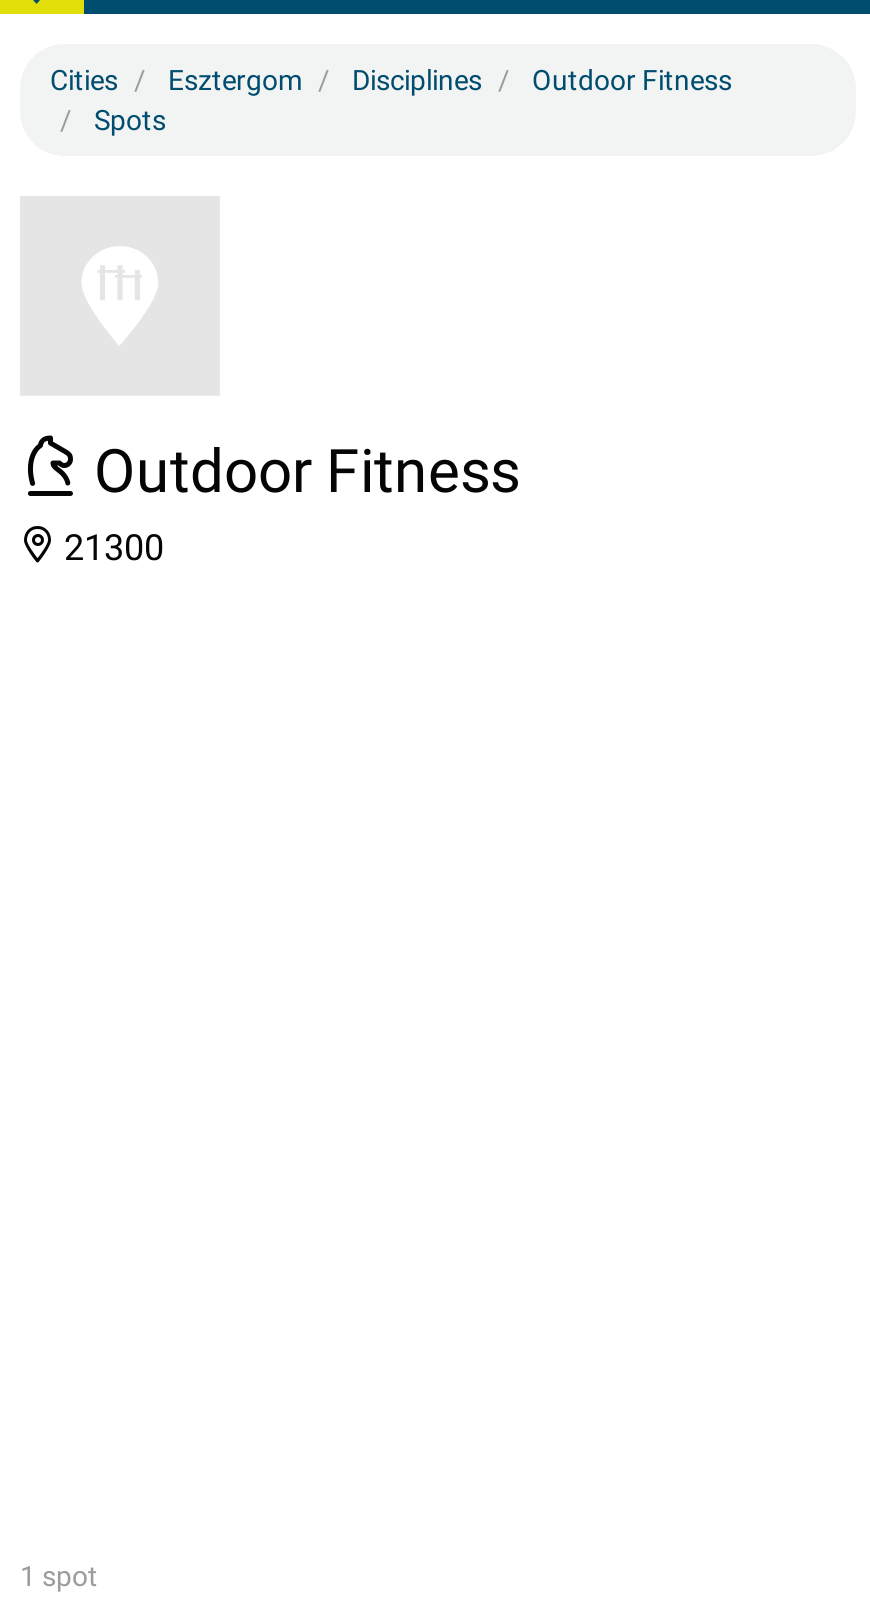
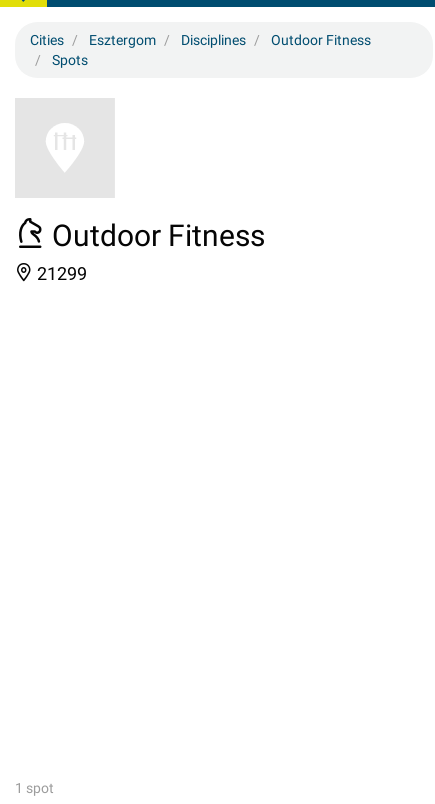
- 21300
+ 21299
